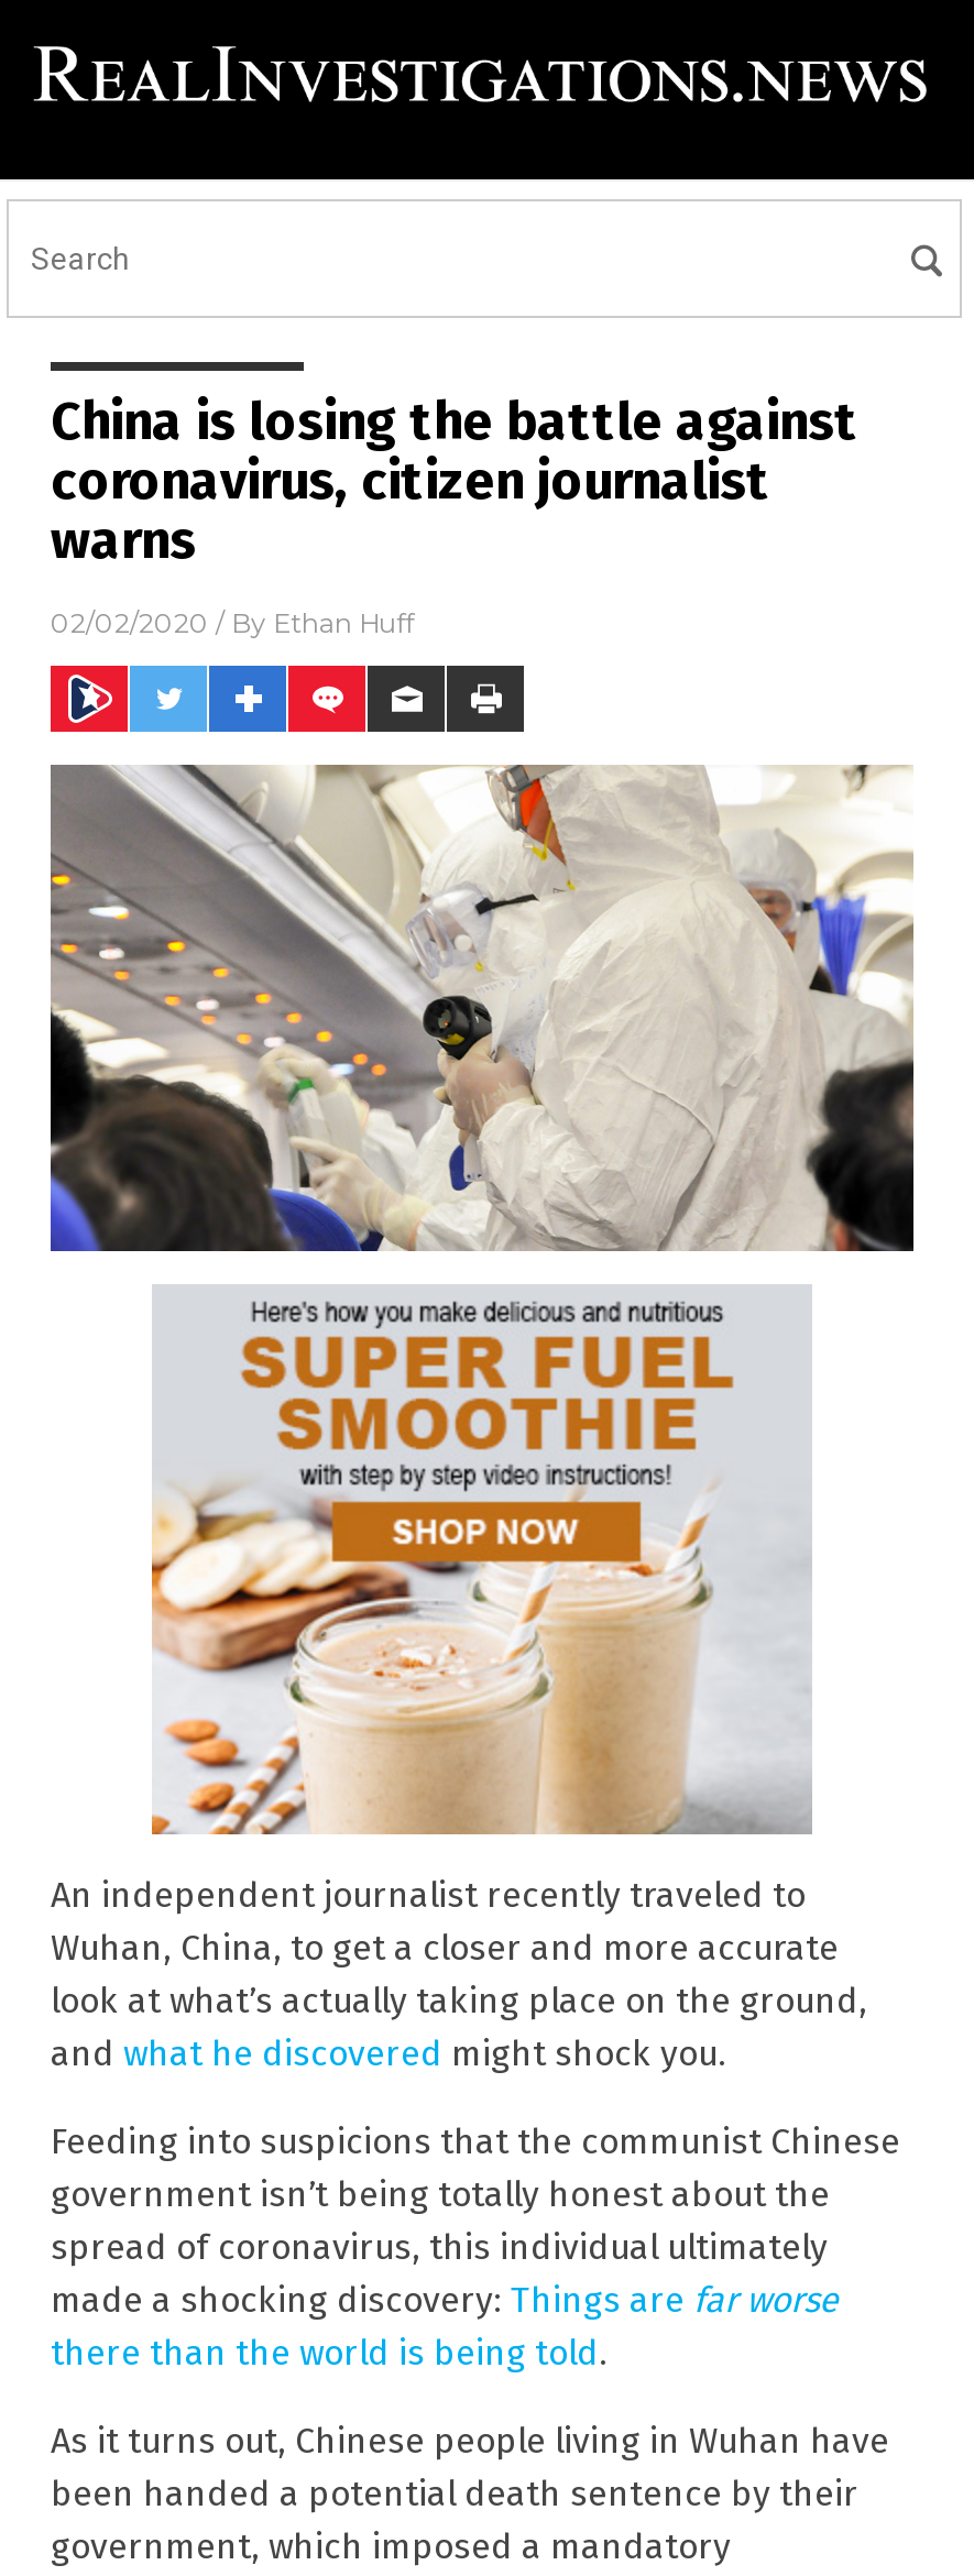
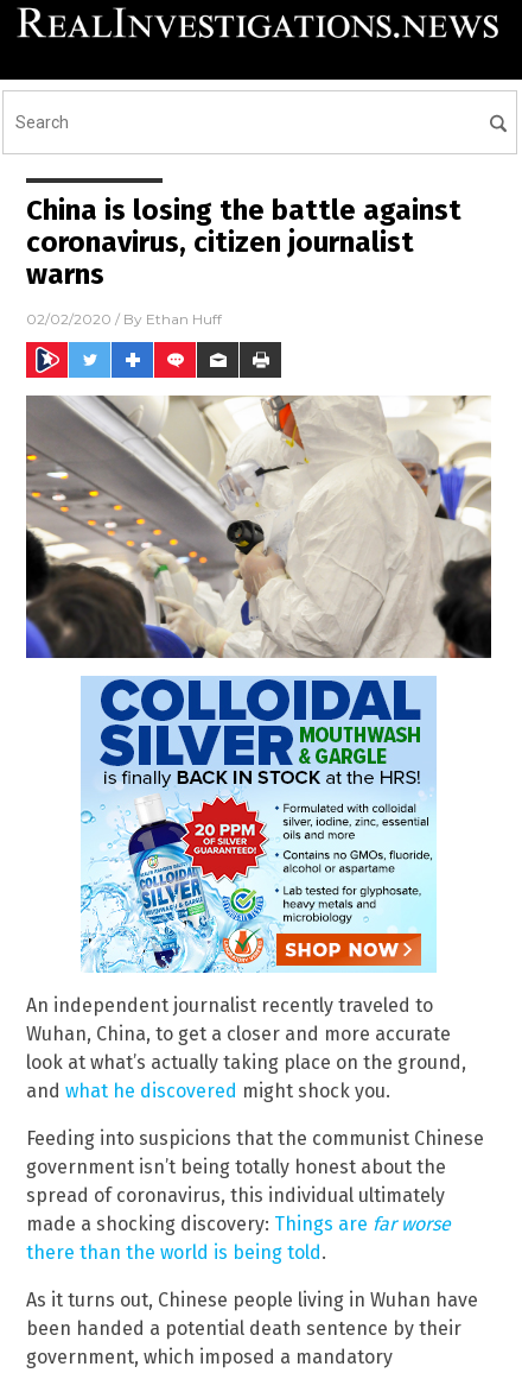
- [image]
+ [image]
